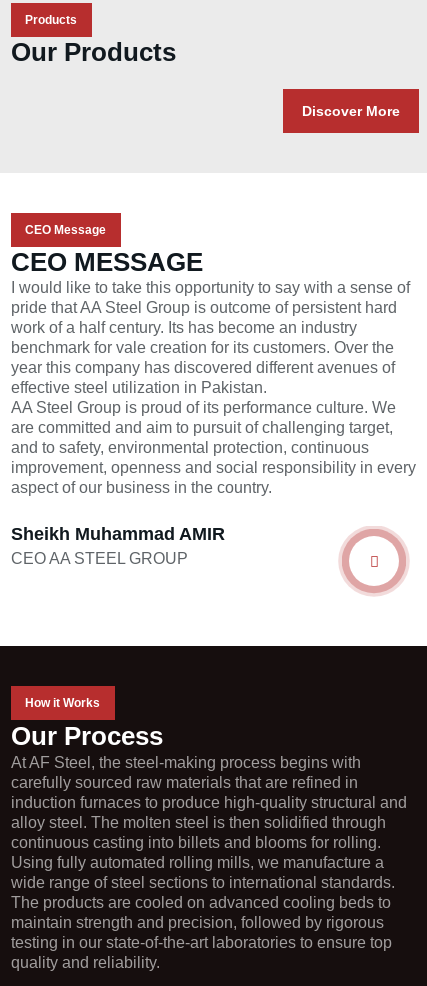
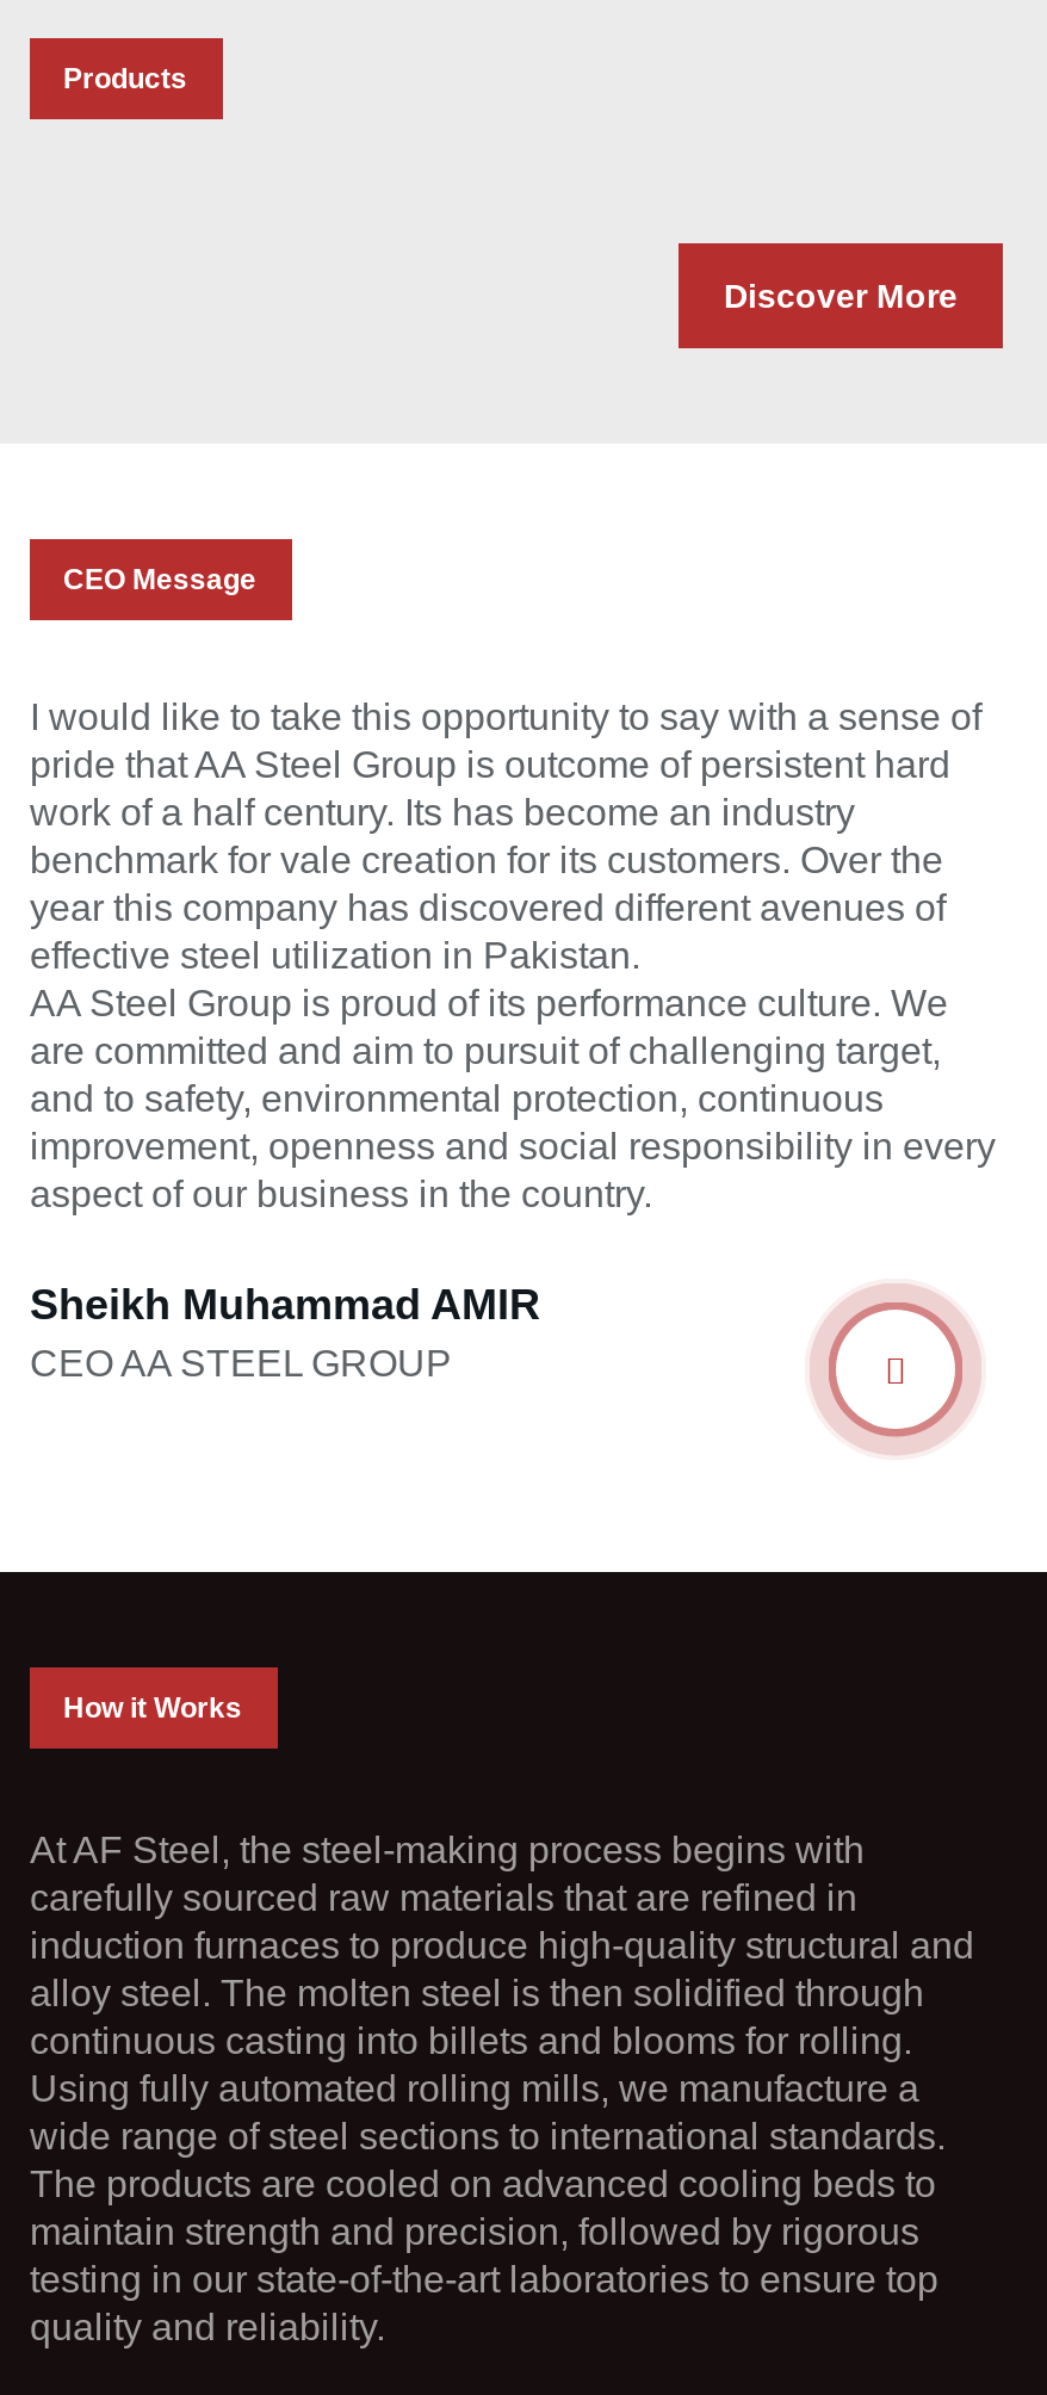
- Our Products

- CEO MESSAGE

- Our Process
